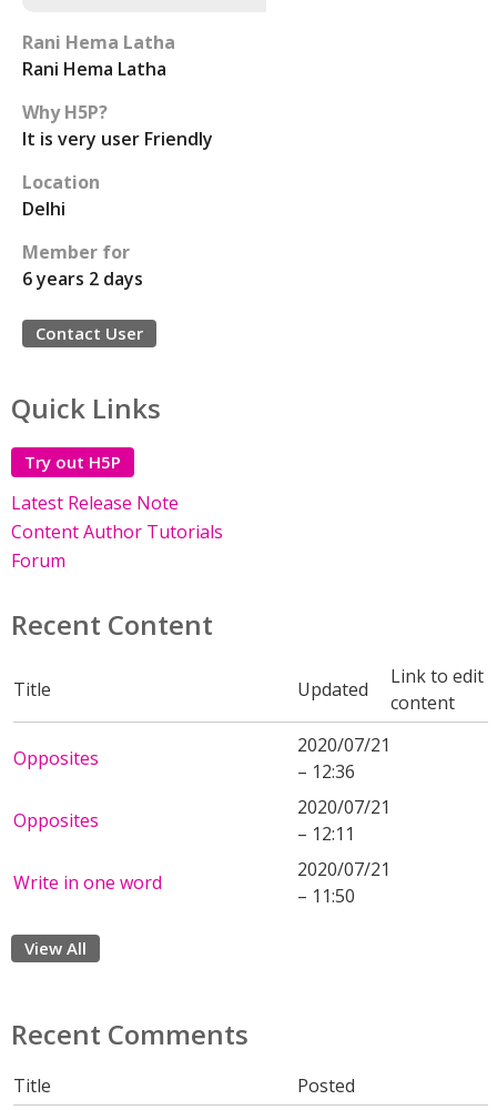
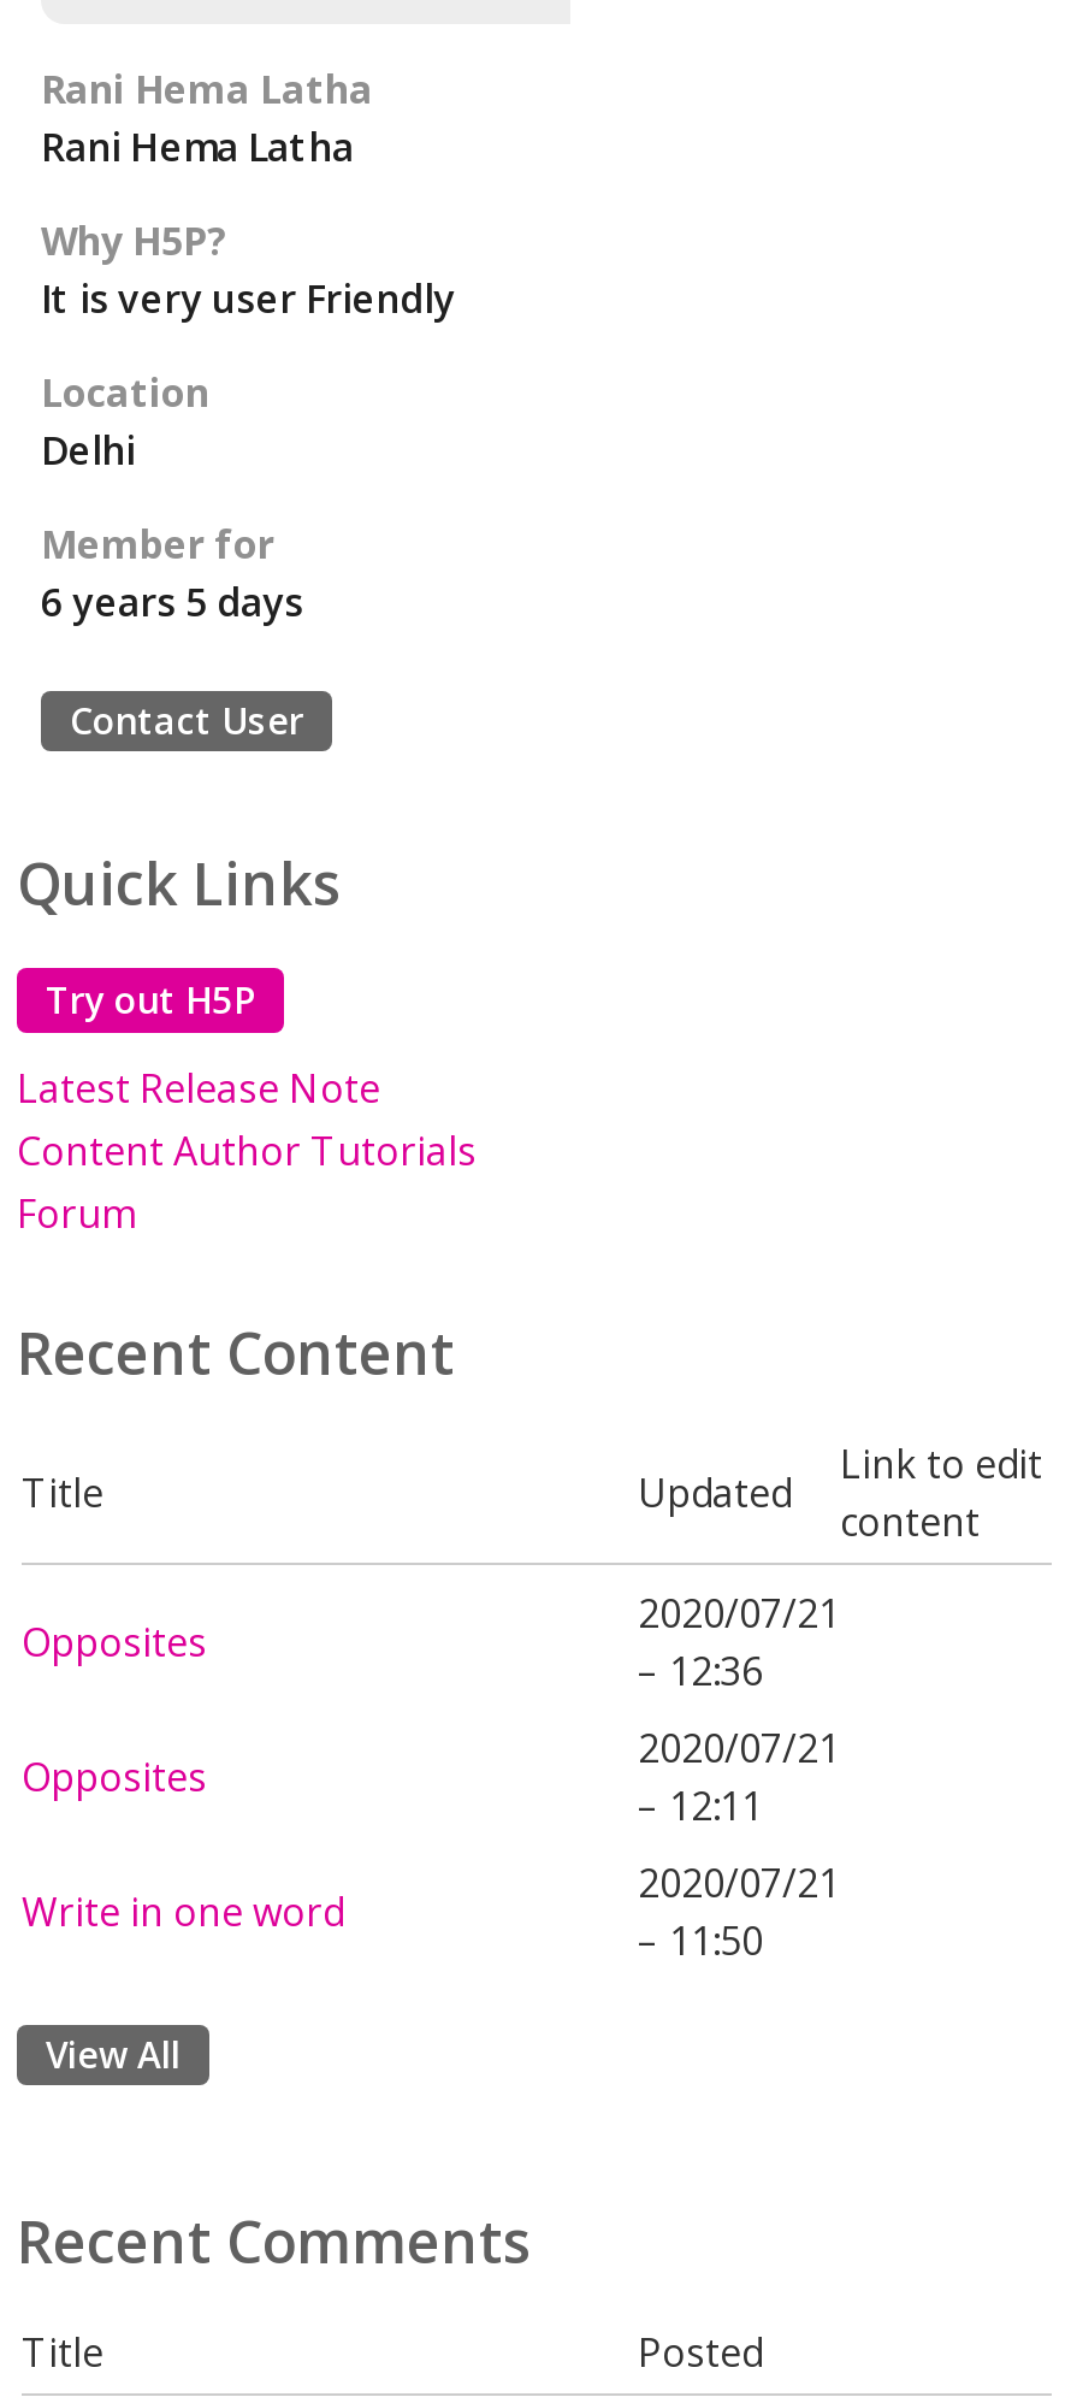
- 6 years 2 days
+ 6 years 5 days
